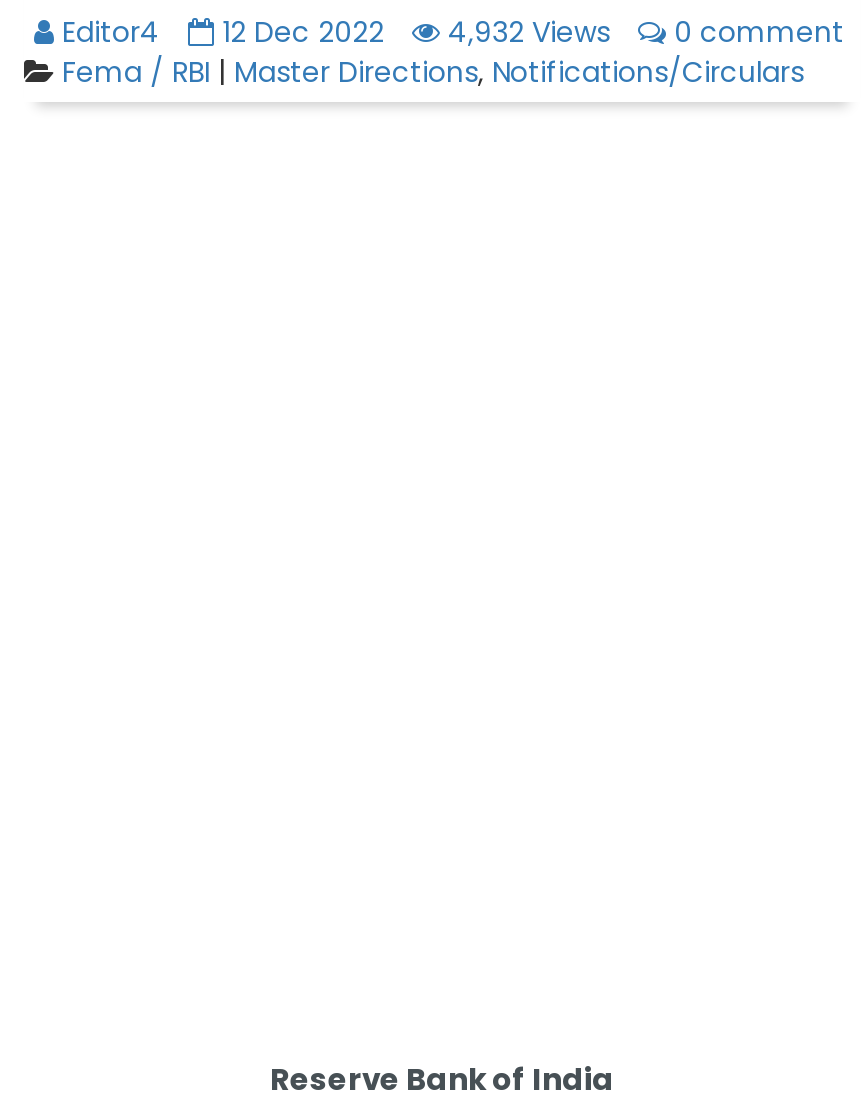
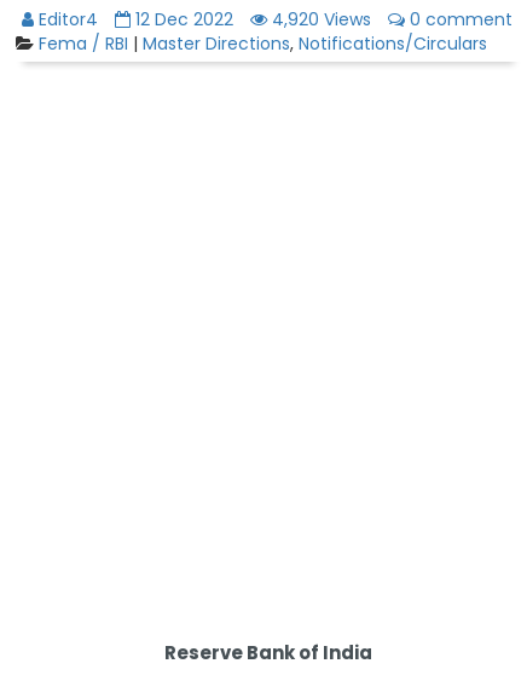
- Editor4 12 Dec 2022 4,932 Views 0 comment
+ Editor4 12 Dec 2022 4,920 Views 0 comment
